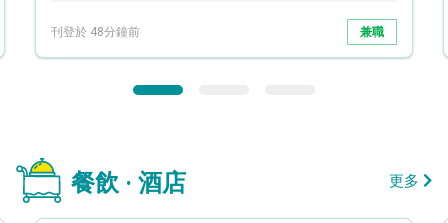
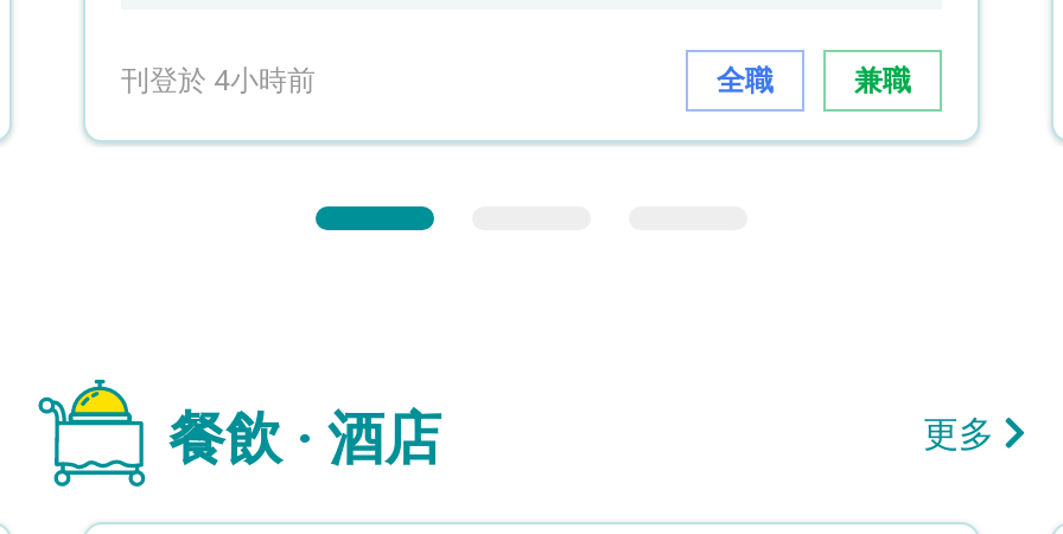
- 刊登於 48分鐘前
+ 刊登於 4小時前
+ 全職
